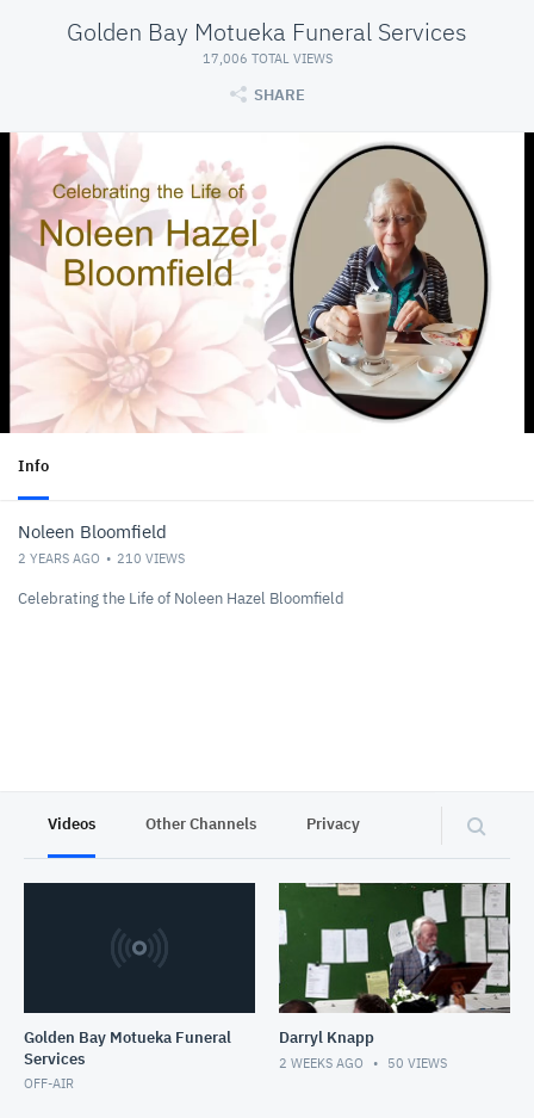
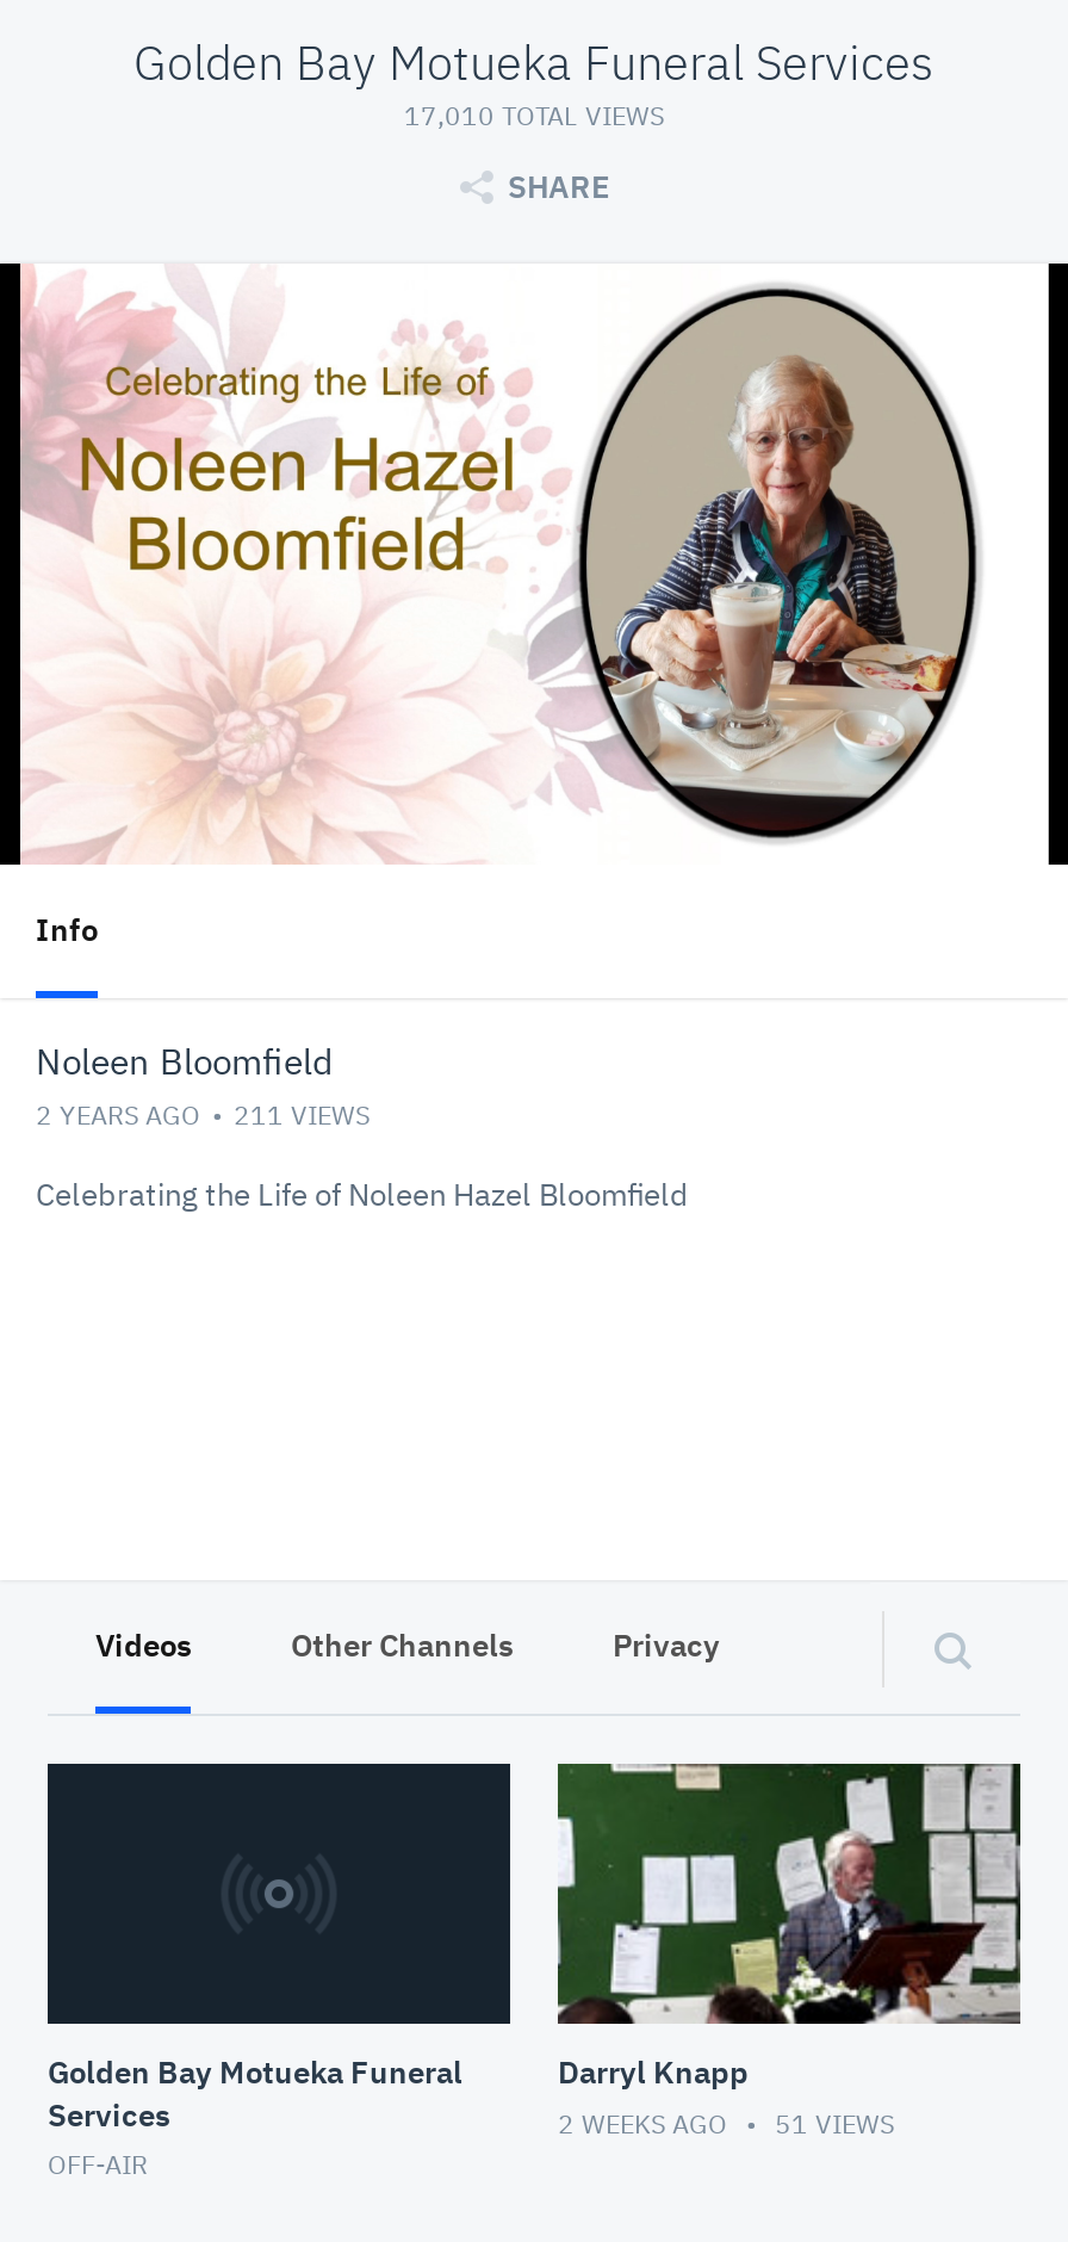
- 17,006 TOTAL VIEWS
+ 17,010 TOTAL VIEWS

- 2 YEARS AGO 210 VIEWS
+ 2 YEARS AGO 211 VIEWS

- 2 WEEKS AGO 50 VIEWS
+ 2 WEEKS AGO 51 VIEWS
